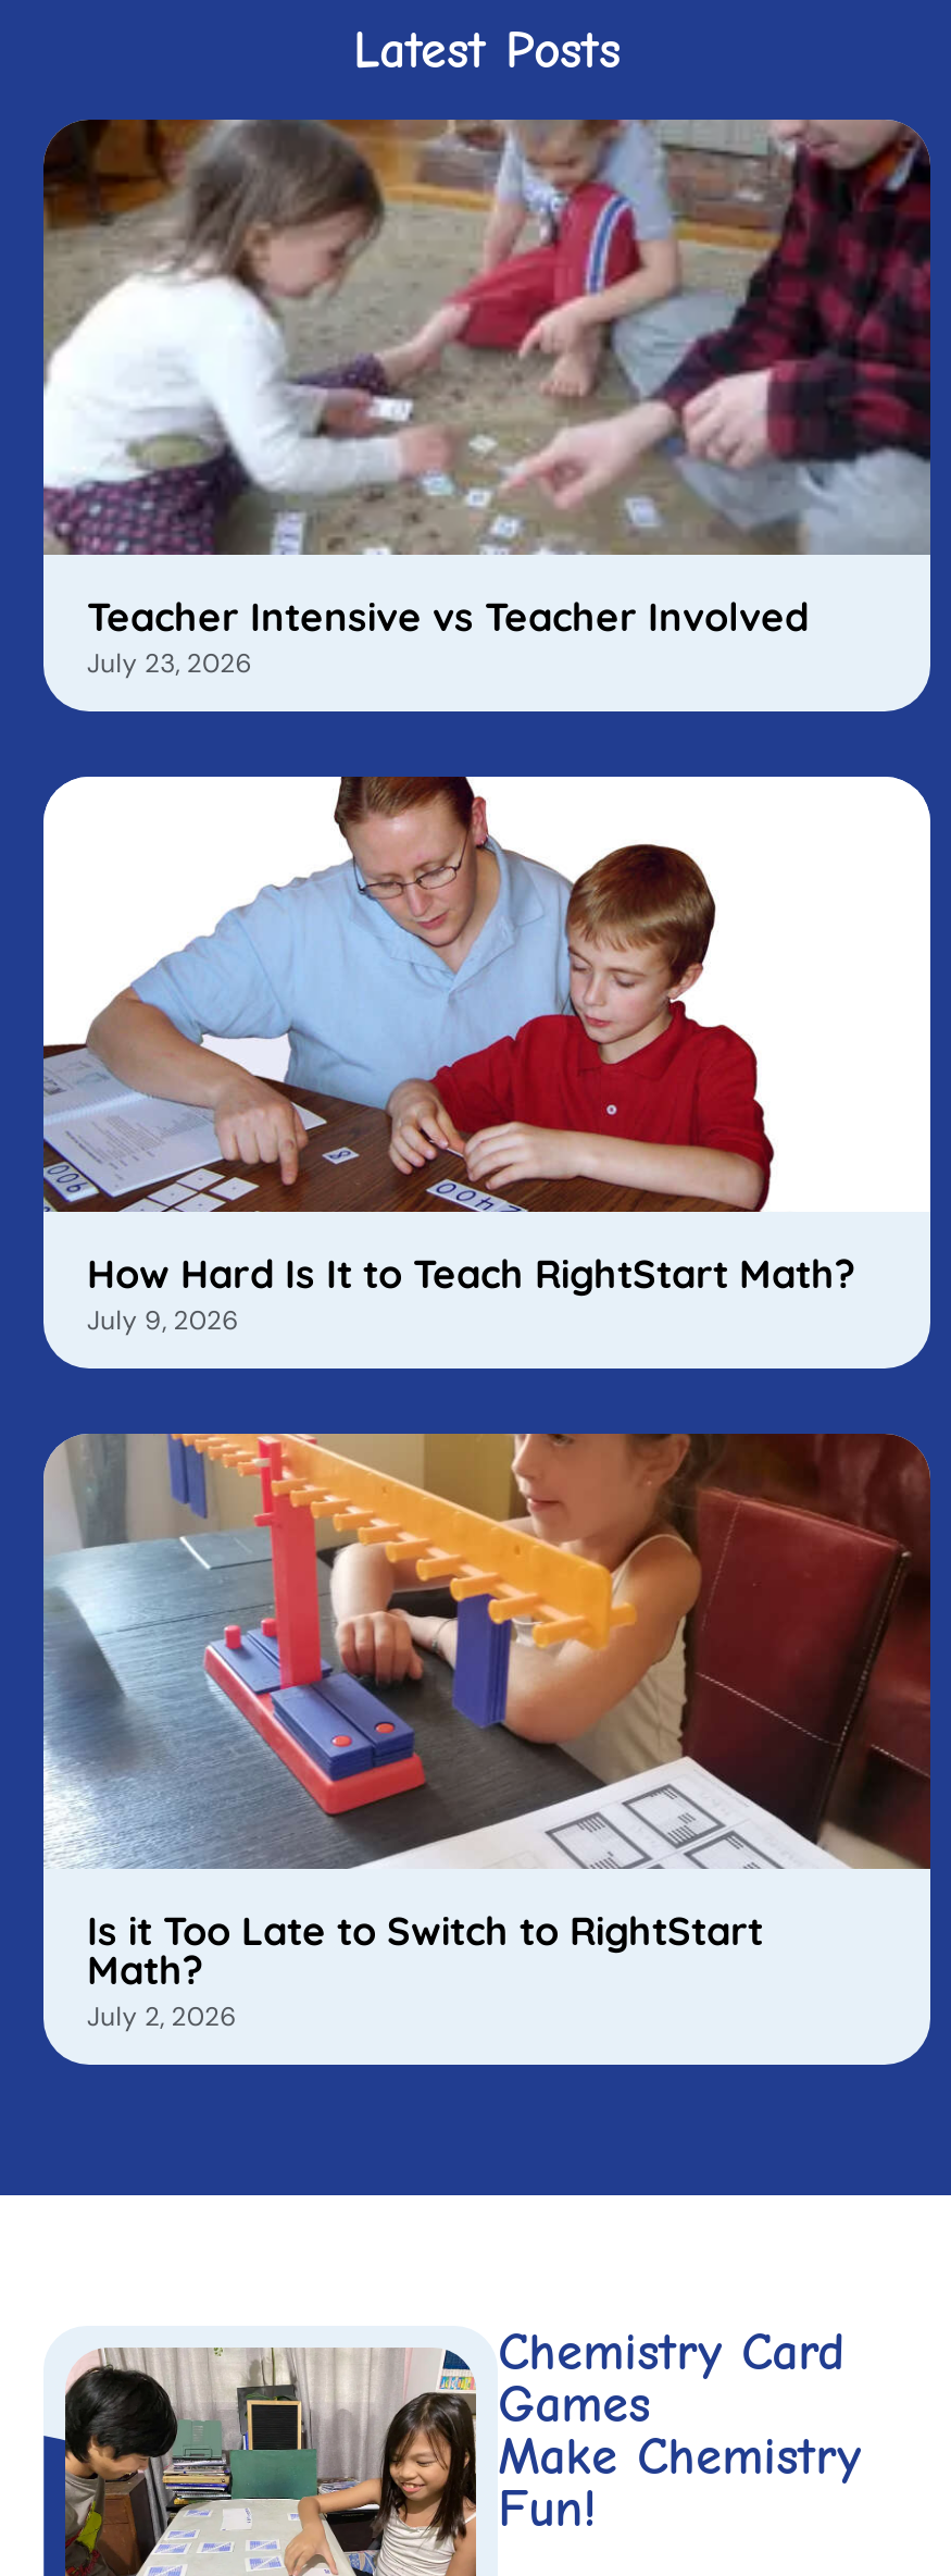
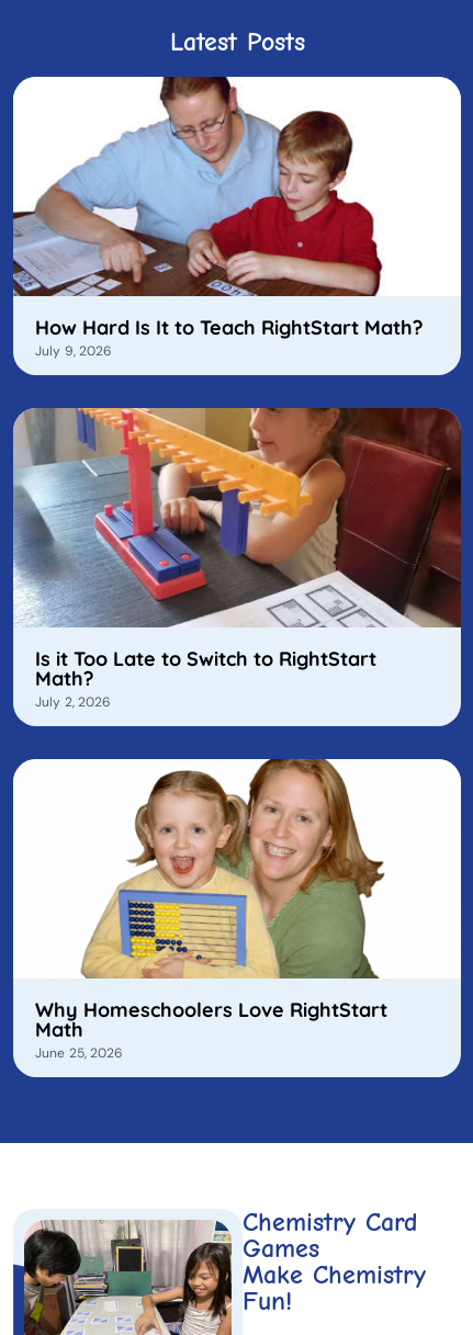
- [image]
- Teacher Intensive vs Teacher Involved
- July 23, 2026

moved up: [image] | How Hard Is It to Teach RightStart Math? | July 9, 2026 | Is it Too Late to Switch to RightStart | Math? | July 2, 2026

+ [image]
+ Why Homeschoolers Love RightStart
+ Math
+ June 25, 2026
